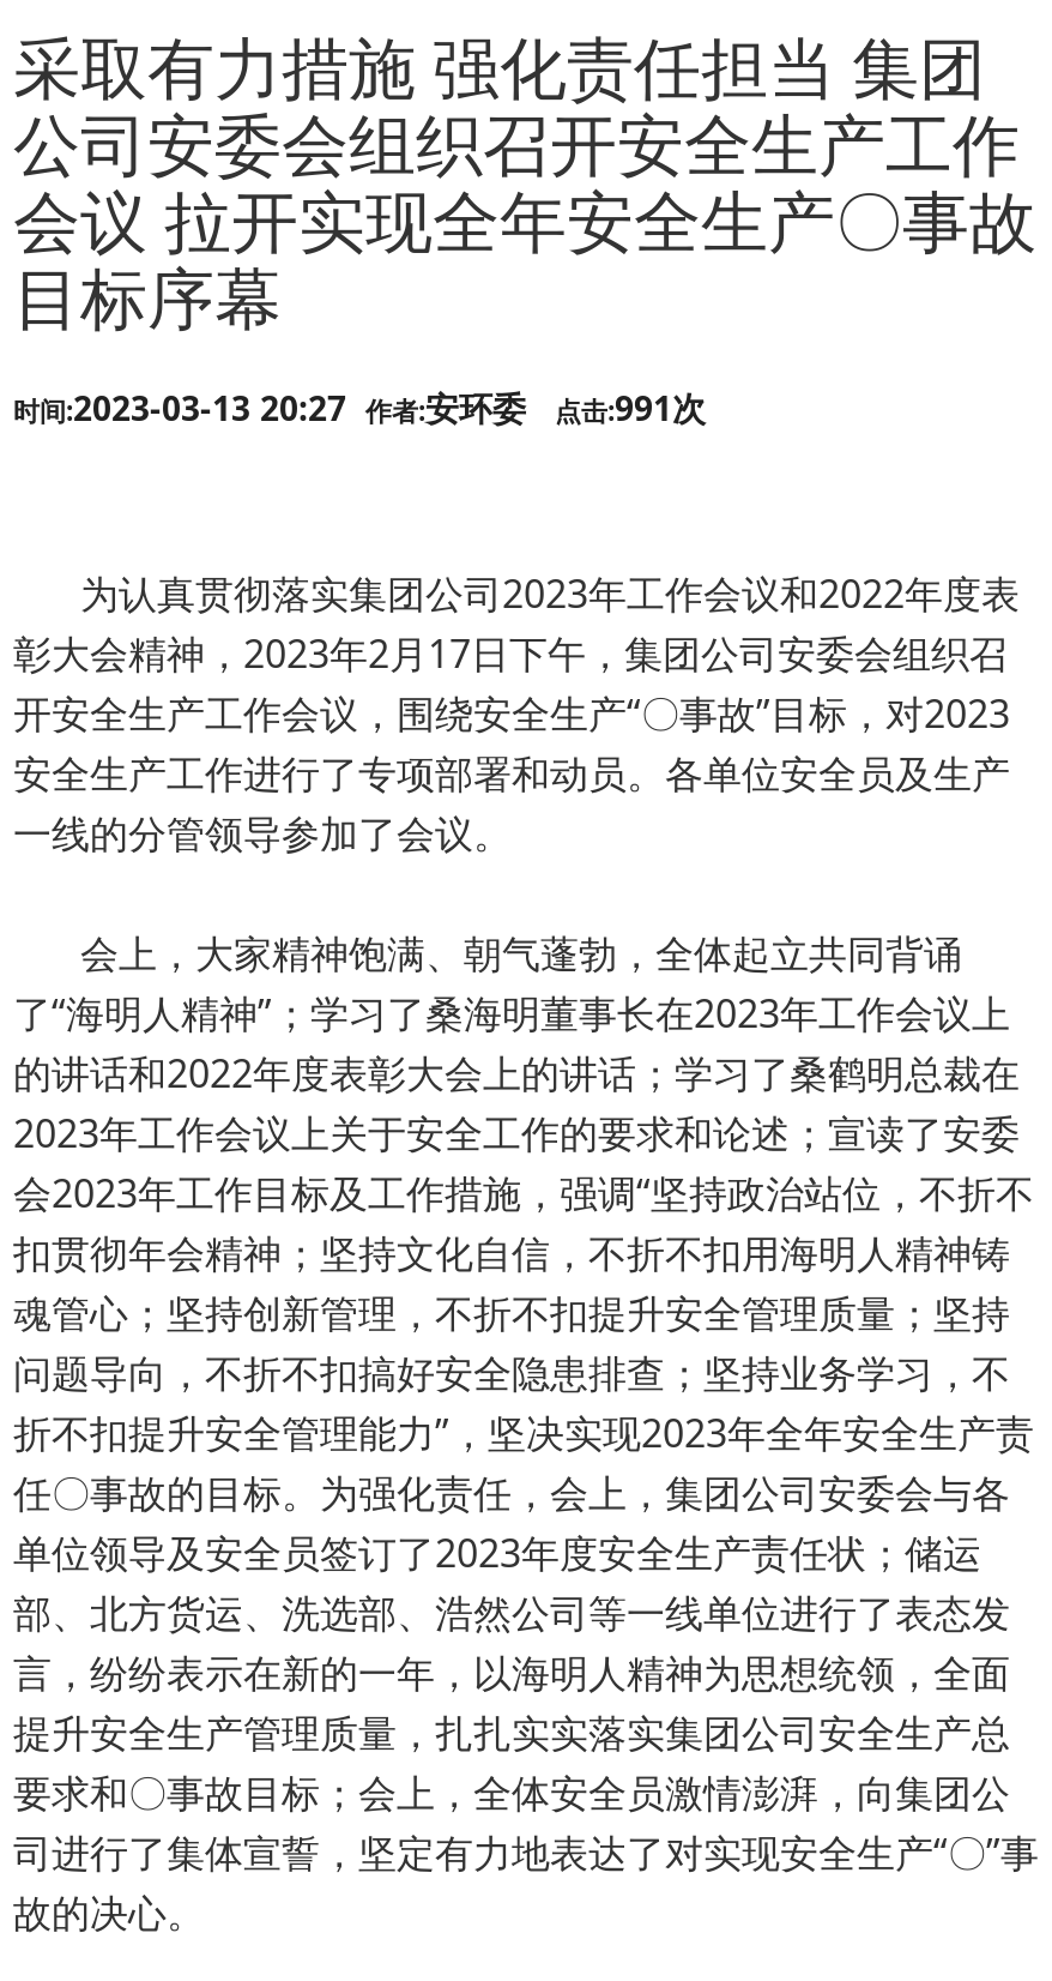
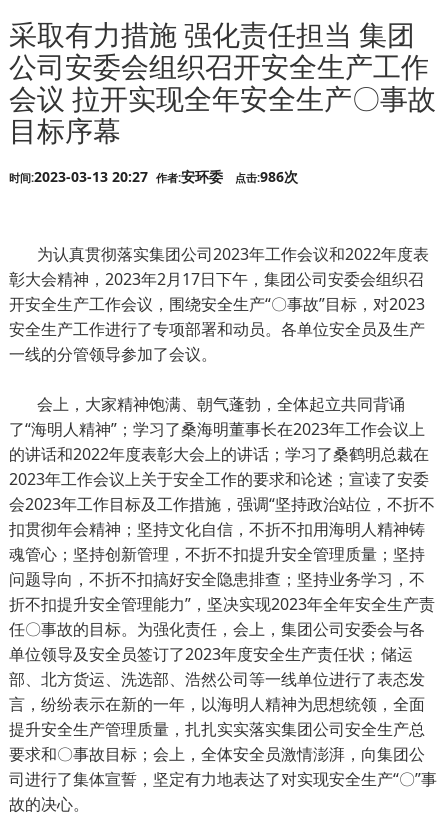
- 时间:2023-03-13 20:27作者:安环委点击:991次
+ 时间:2023-03-13 20:27作者:安环委点击:986次
